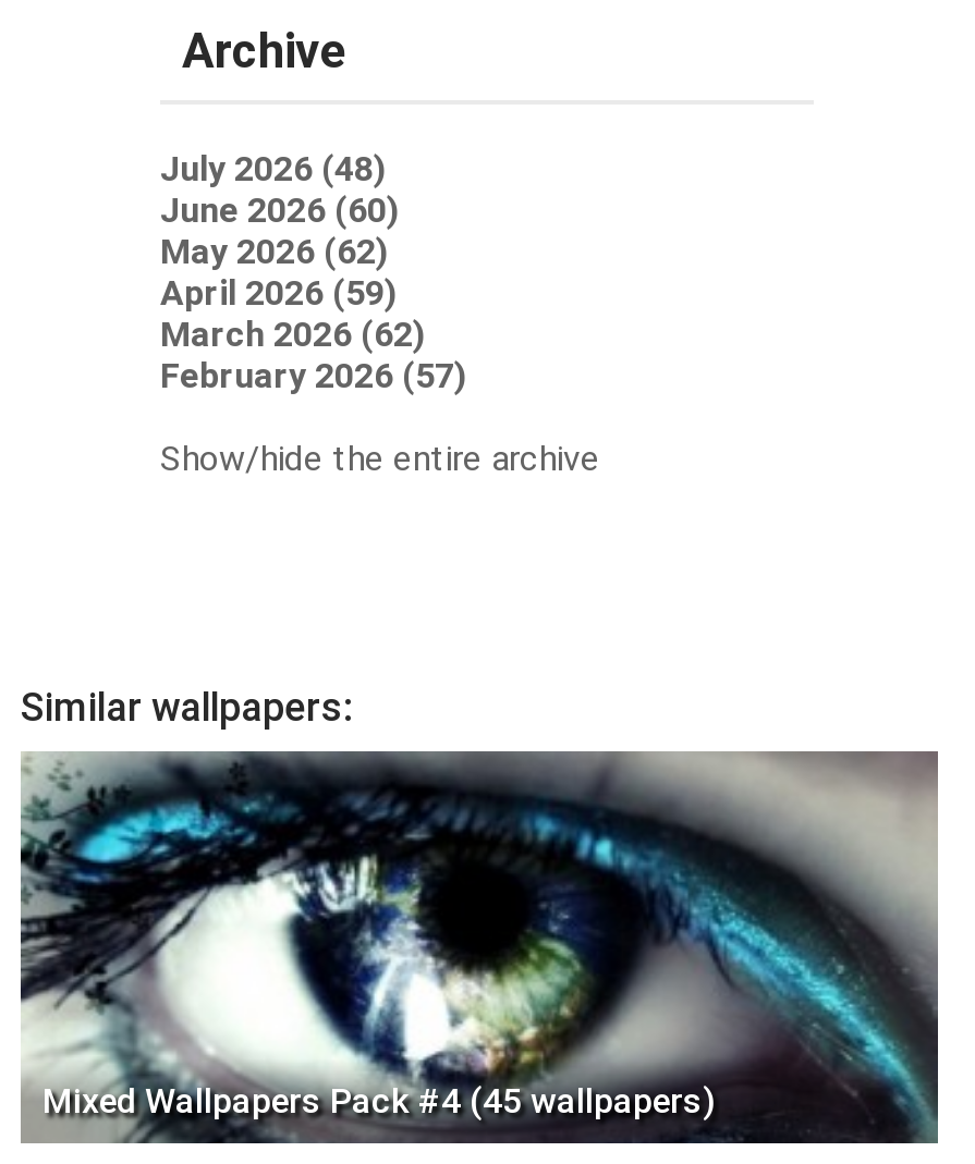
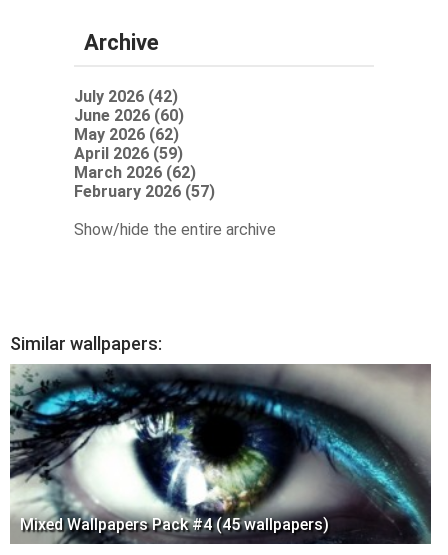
- July 2026 (48)
+ July 2026 (42)
